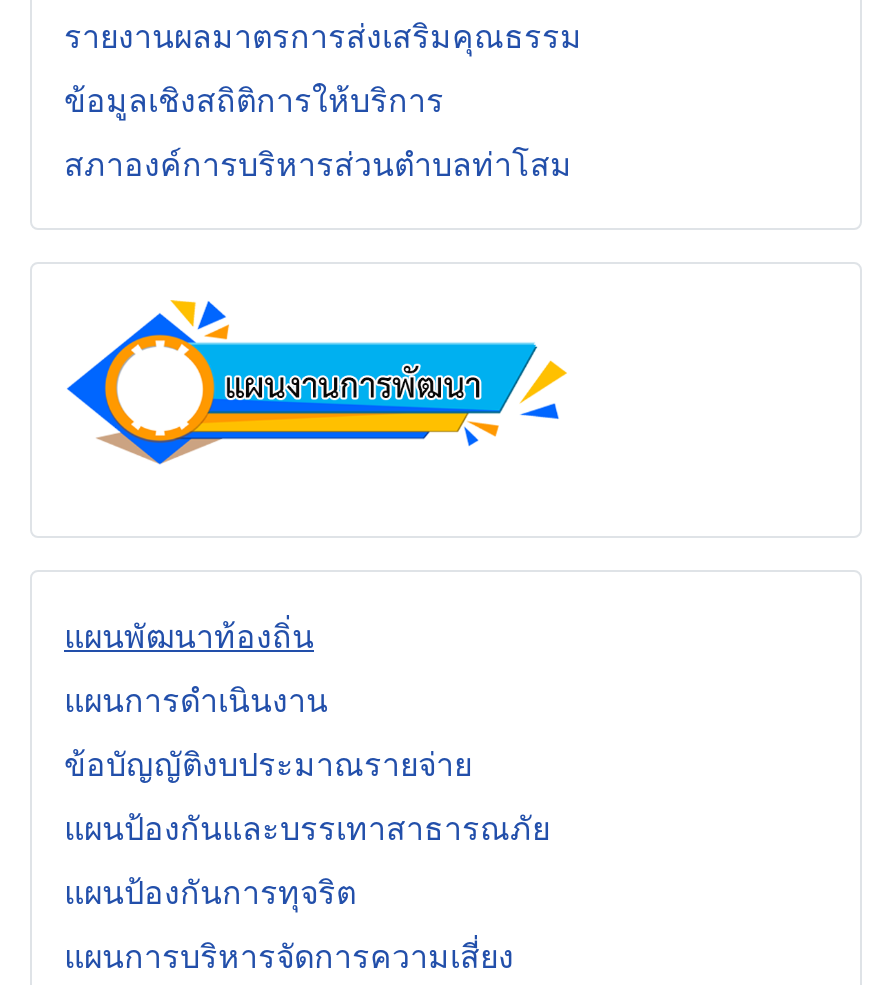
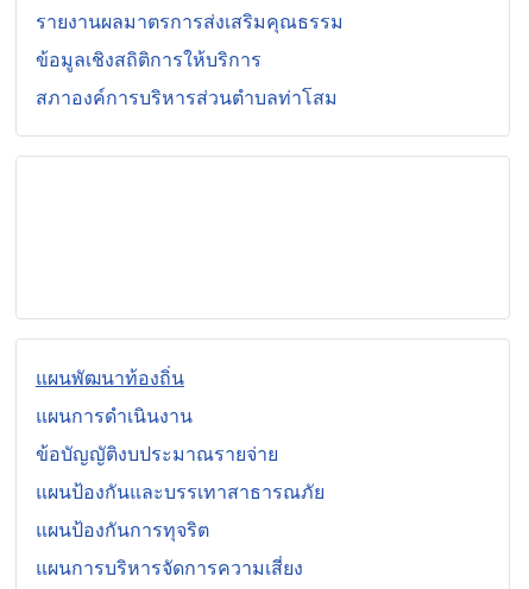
- [image]
